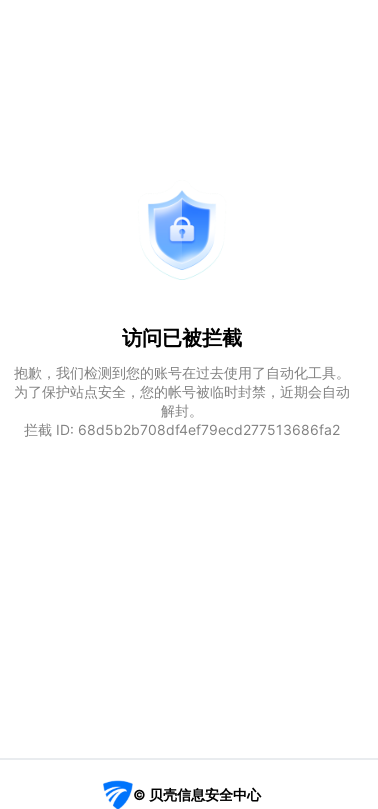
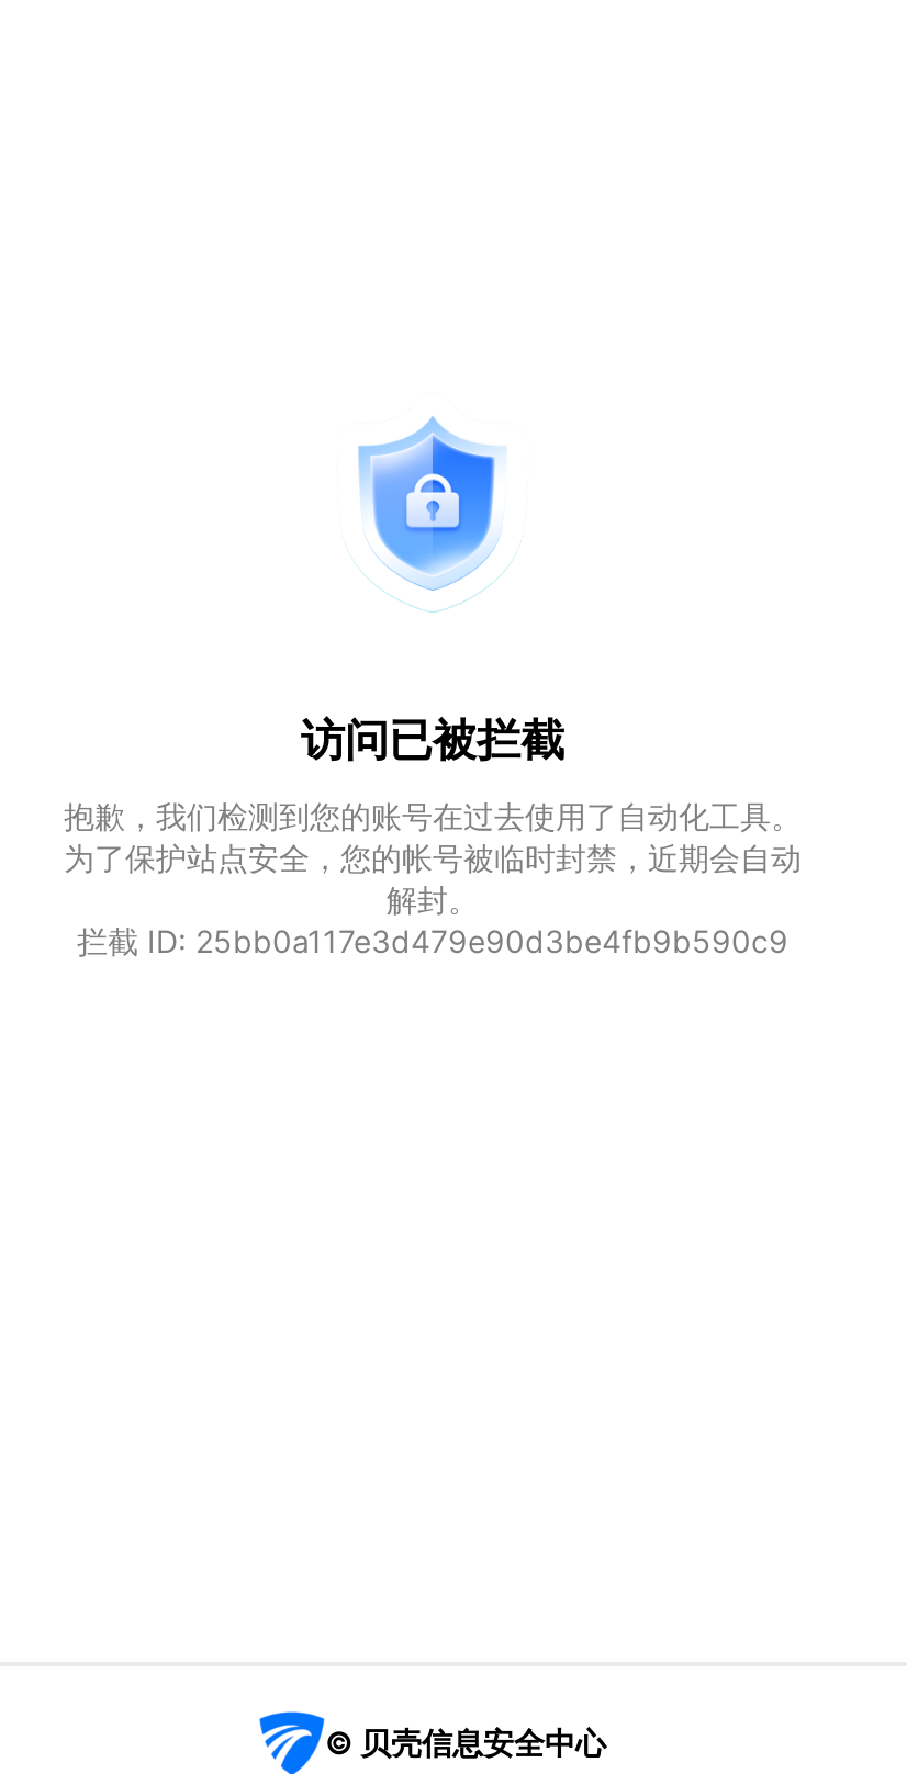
- 拦截 ID: 68d5b2b708df4ef79ecd277513686fa2
+ 拦截 ID: 25bb0a117e3d479e90d3be4fb9b590c9
